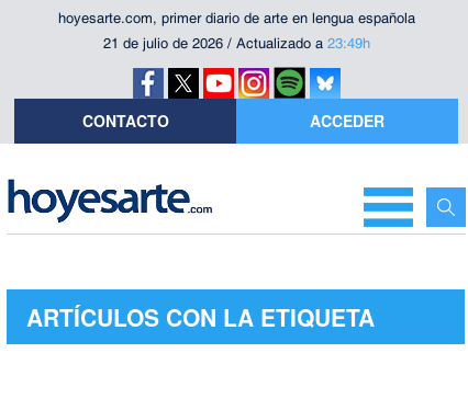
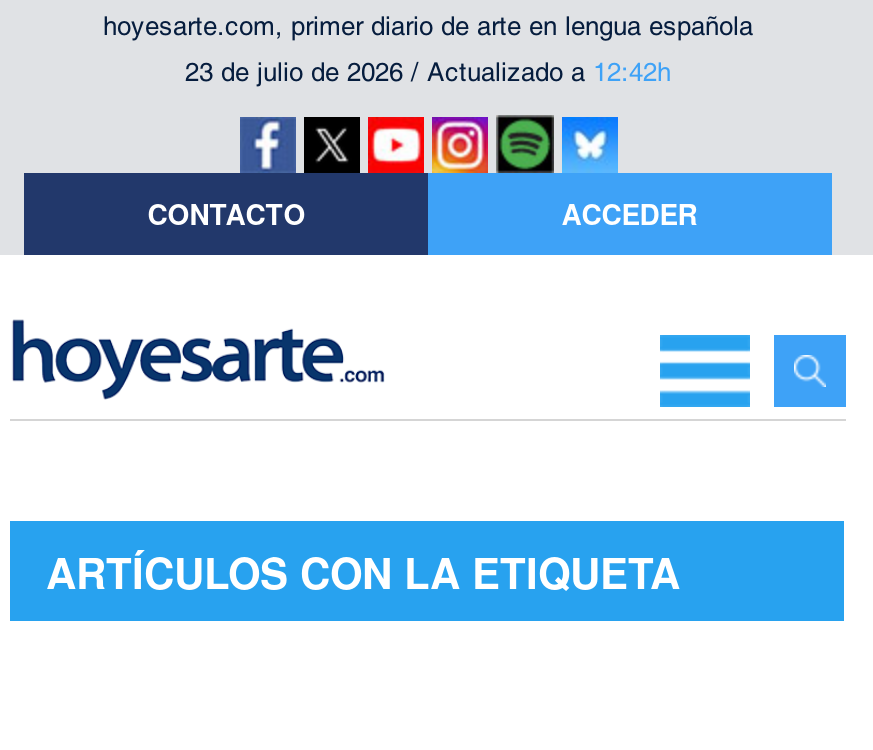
- 21 de julio de 2026 / Actualizado a 23:49h
+ 23 de julio de 2026 / Actualizado a 12:42h
